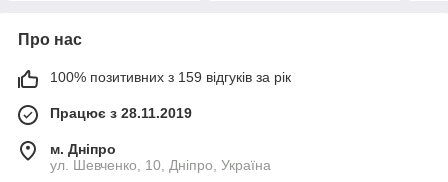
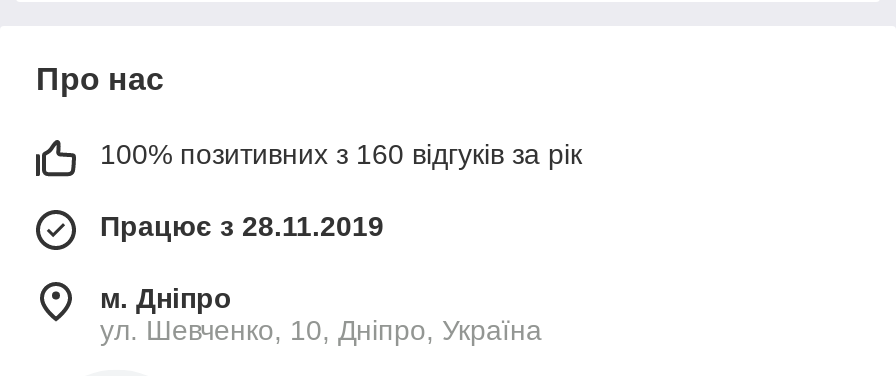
- 100% позитивних з 159 відгуків за рік
+ 100% позитивних з 160 відгуків за рік
